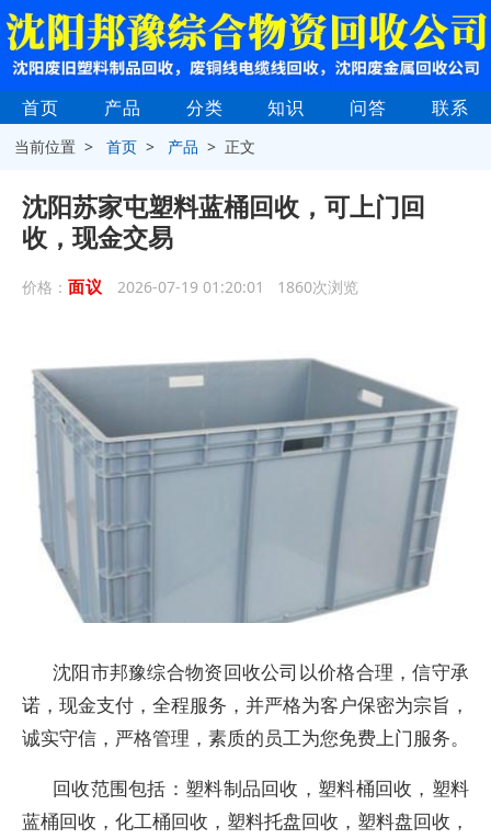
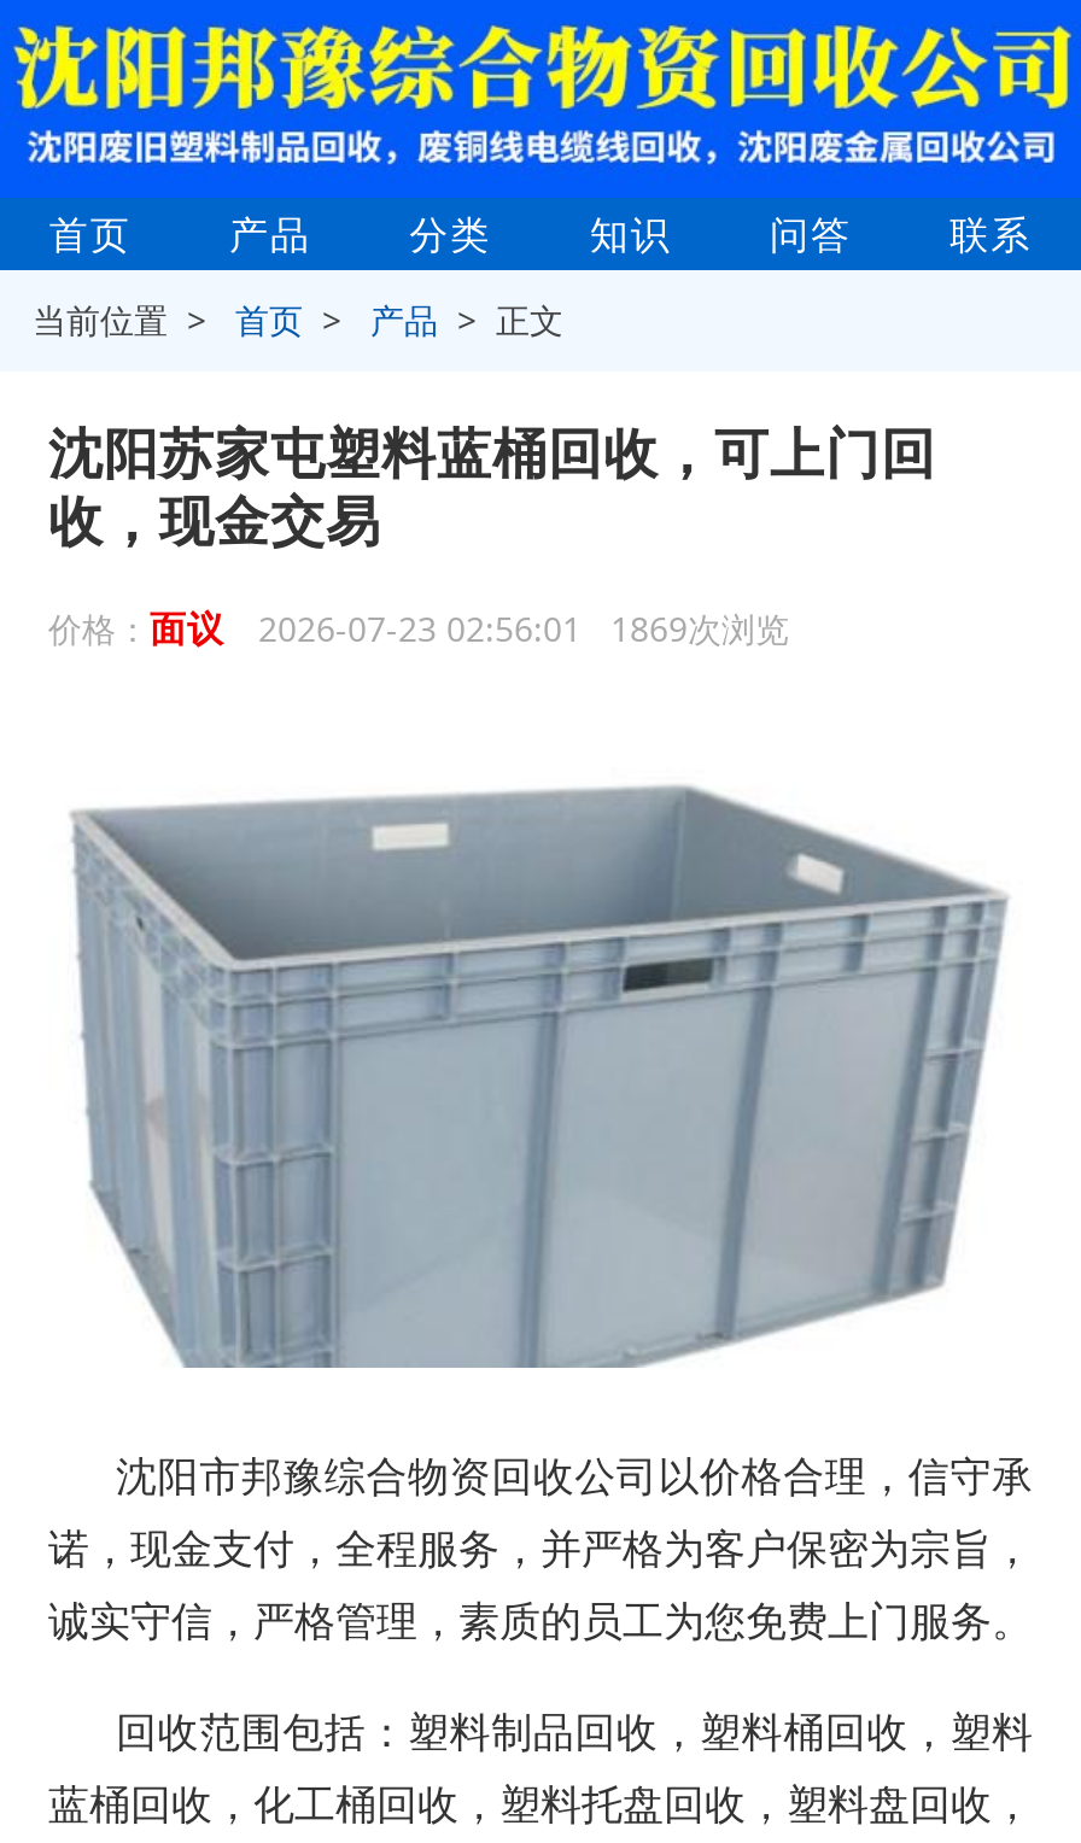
- 价格：面议 2026-07-19 01:20:01 1860次浏览
+ 价格：面议 2026-07-23 02:56:01 1869次浏览
